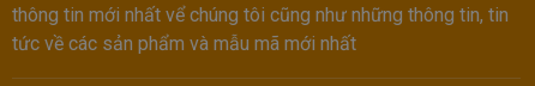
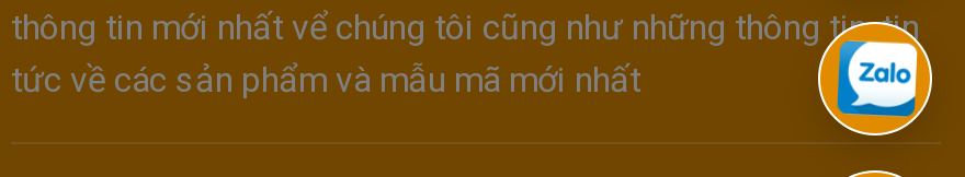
+ [image]
